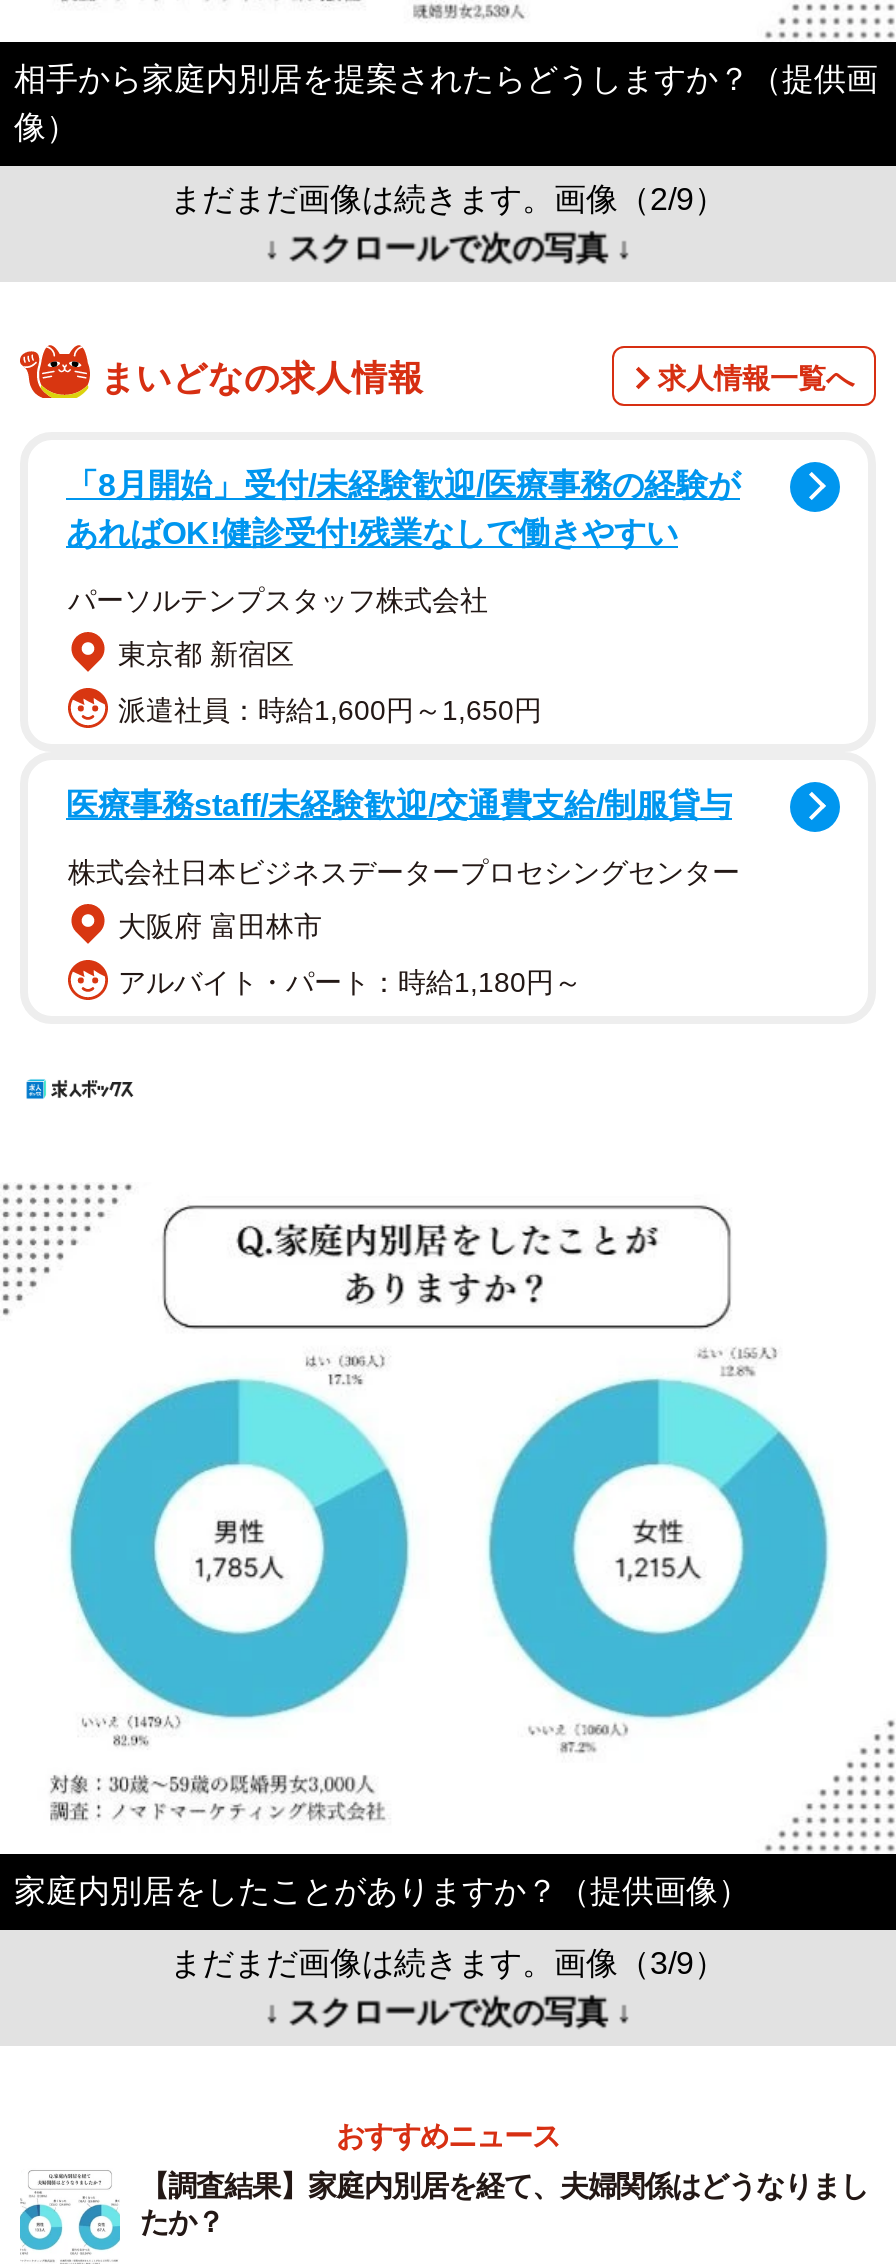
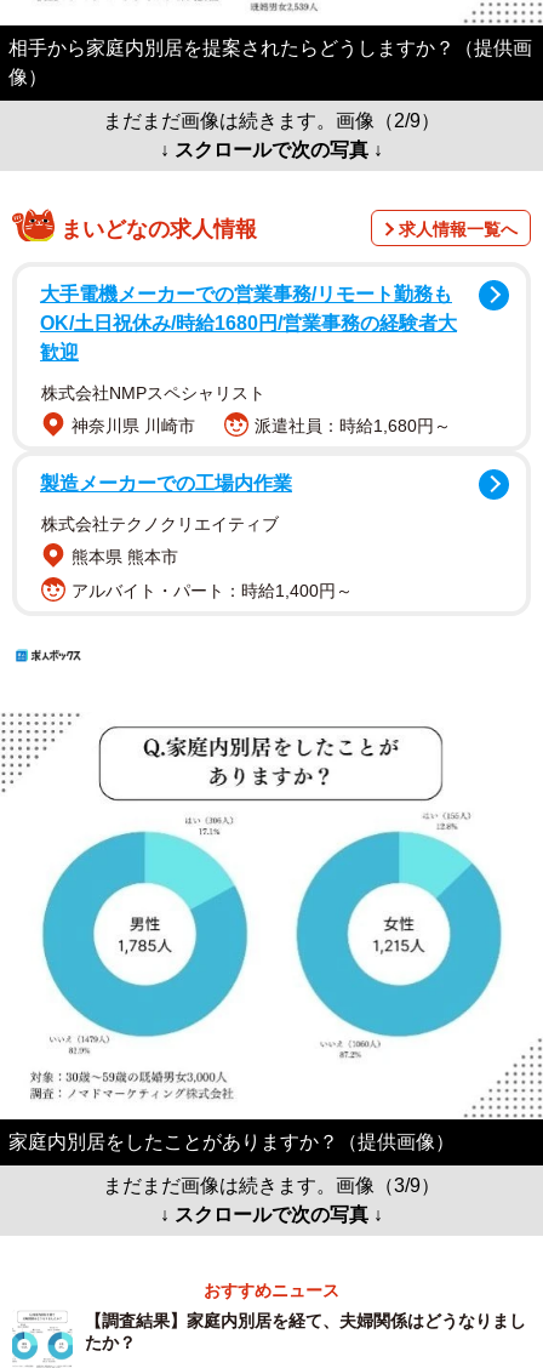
- 「8月開始」受付/未経験歓迎/医療事務の経験が
- あればOK!健診受付!残業なしで働きやすい
- パーソルテンプスタッフ株式会社
- 東京都 新宿区
- 派遣社員：時給1,600円～1,650円
- 医療事務staff/未経験歓迎/交通費支給/制服貸与
- 株式会社日本ビジネスデータープロセシングセンター
- 大阪府 富田林市
- アルバイト・パート：時給1,180円～
+ 大手電機メーカーでの営業事務/リモート勤務も
+ OK/土日祝休み/時給1680円/営業事務の経験者大
+ 歓迎
+ 株式会社NMPスペシャリスト
+ 神奈川県 川崎市
+ 派遣社員：時給1,680円～
+ 製造メーカーでの工場内作業
+ 株式会社テクノクリエイティブ
+ 熊本県 熊本市
+ アルバイト・パート：時給1,400円～
